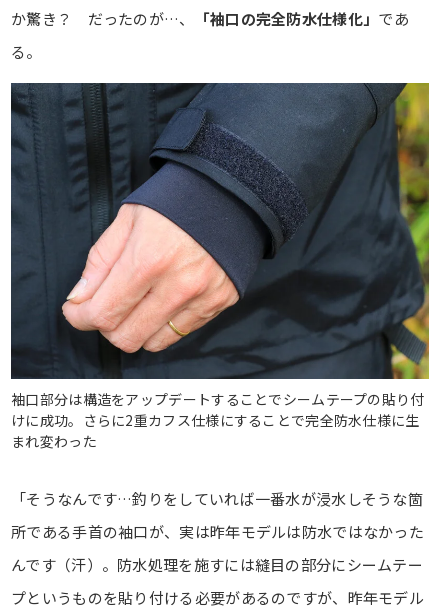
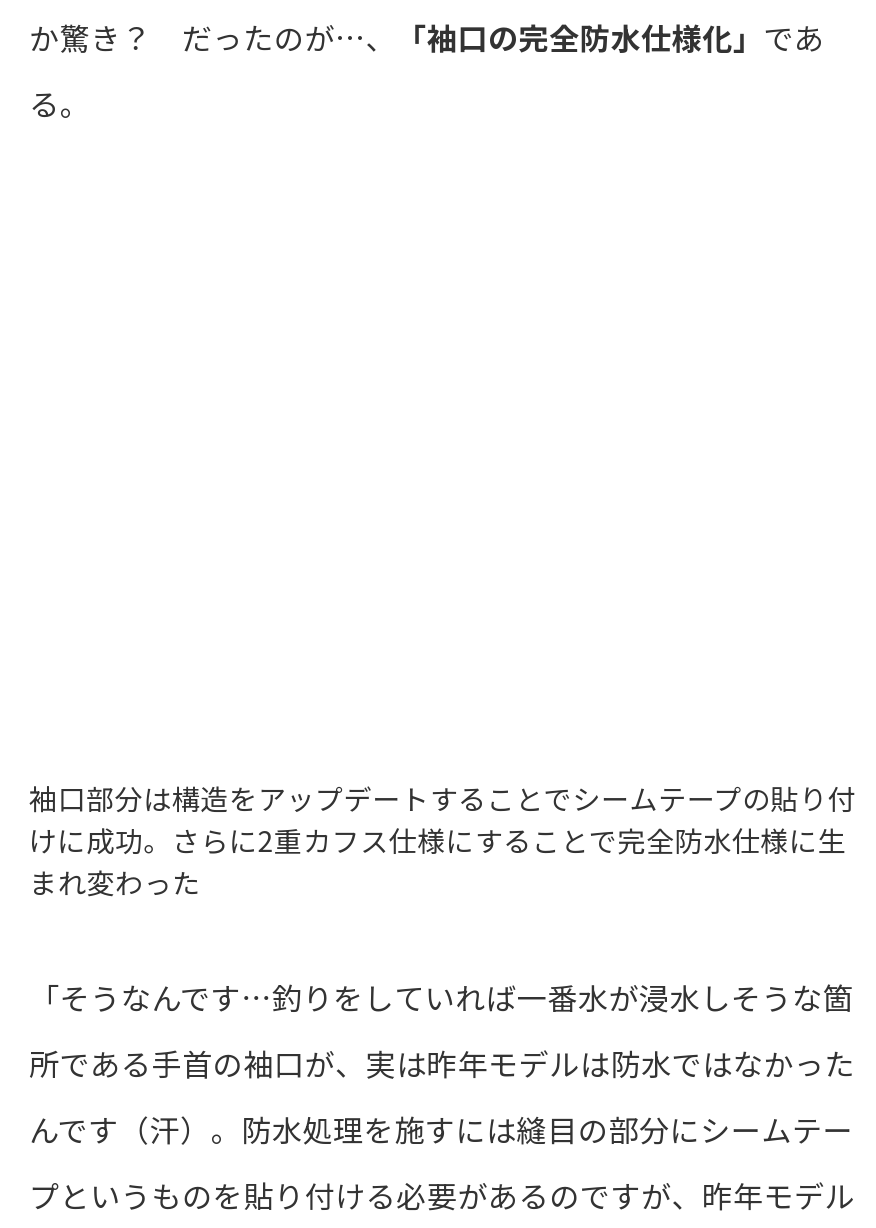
- [image]
